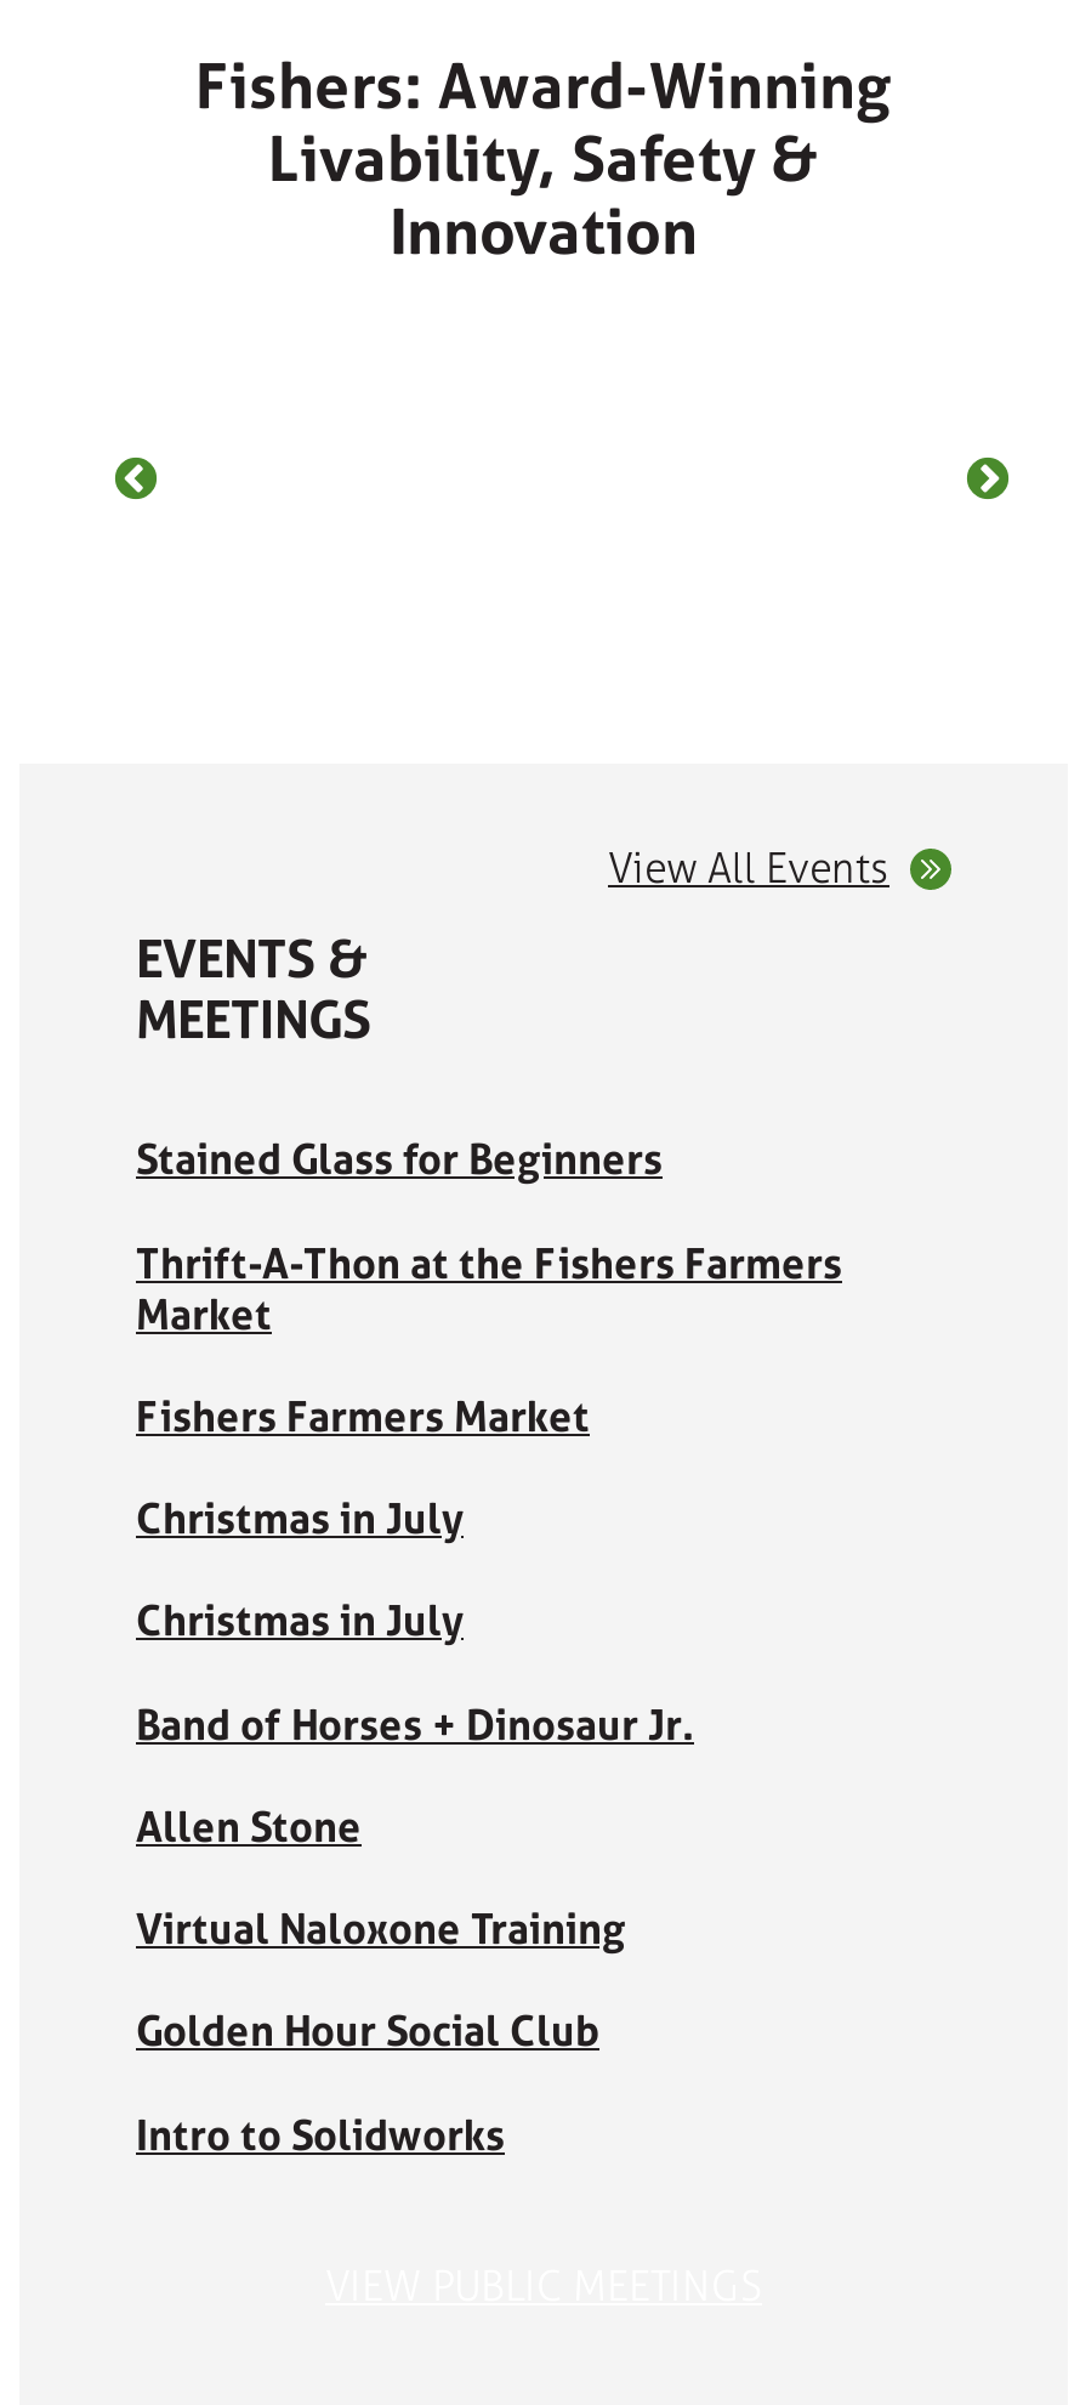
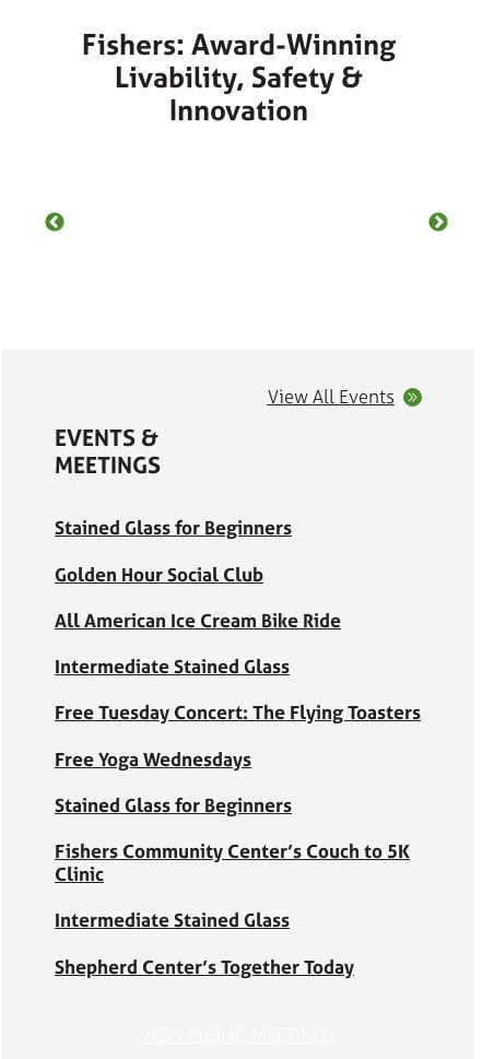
- Thrift-A-Thon at the Fishers Farmers
- Market
- Fishers Farmers Market
- Christmas in July
- Christmas in July
- Band of Horses + Dinosaur Jr.
- Allen Stone
- Virtual Naloxone Training

moved up: Golden Hour Social Club

- Intro to Solidworks
+ All American Ice Cream Bike Ride
+ Intermediate Stained Glass
+ Free Tuesday Concert: The Flying Toasters
+ Free Yoga Wednesdays
+ Stained Glass for Beginners
+ Fishers Community Center’s Couch to 5K
+ Clinic
+ Intermediate Stained Glass
+ Shepherd Center’s Together Today
